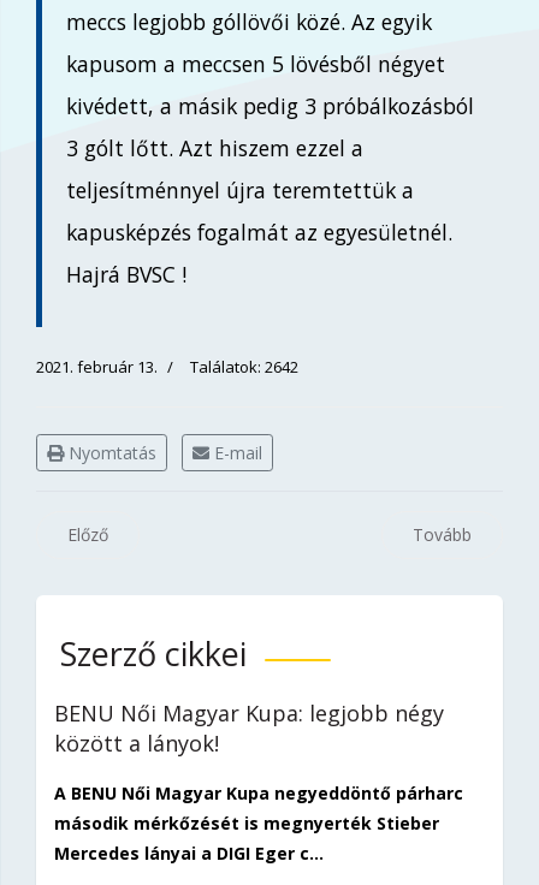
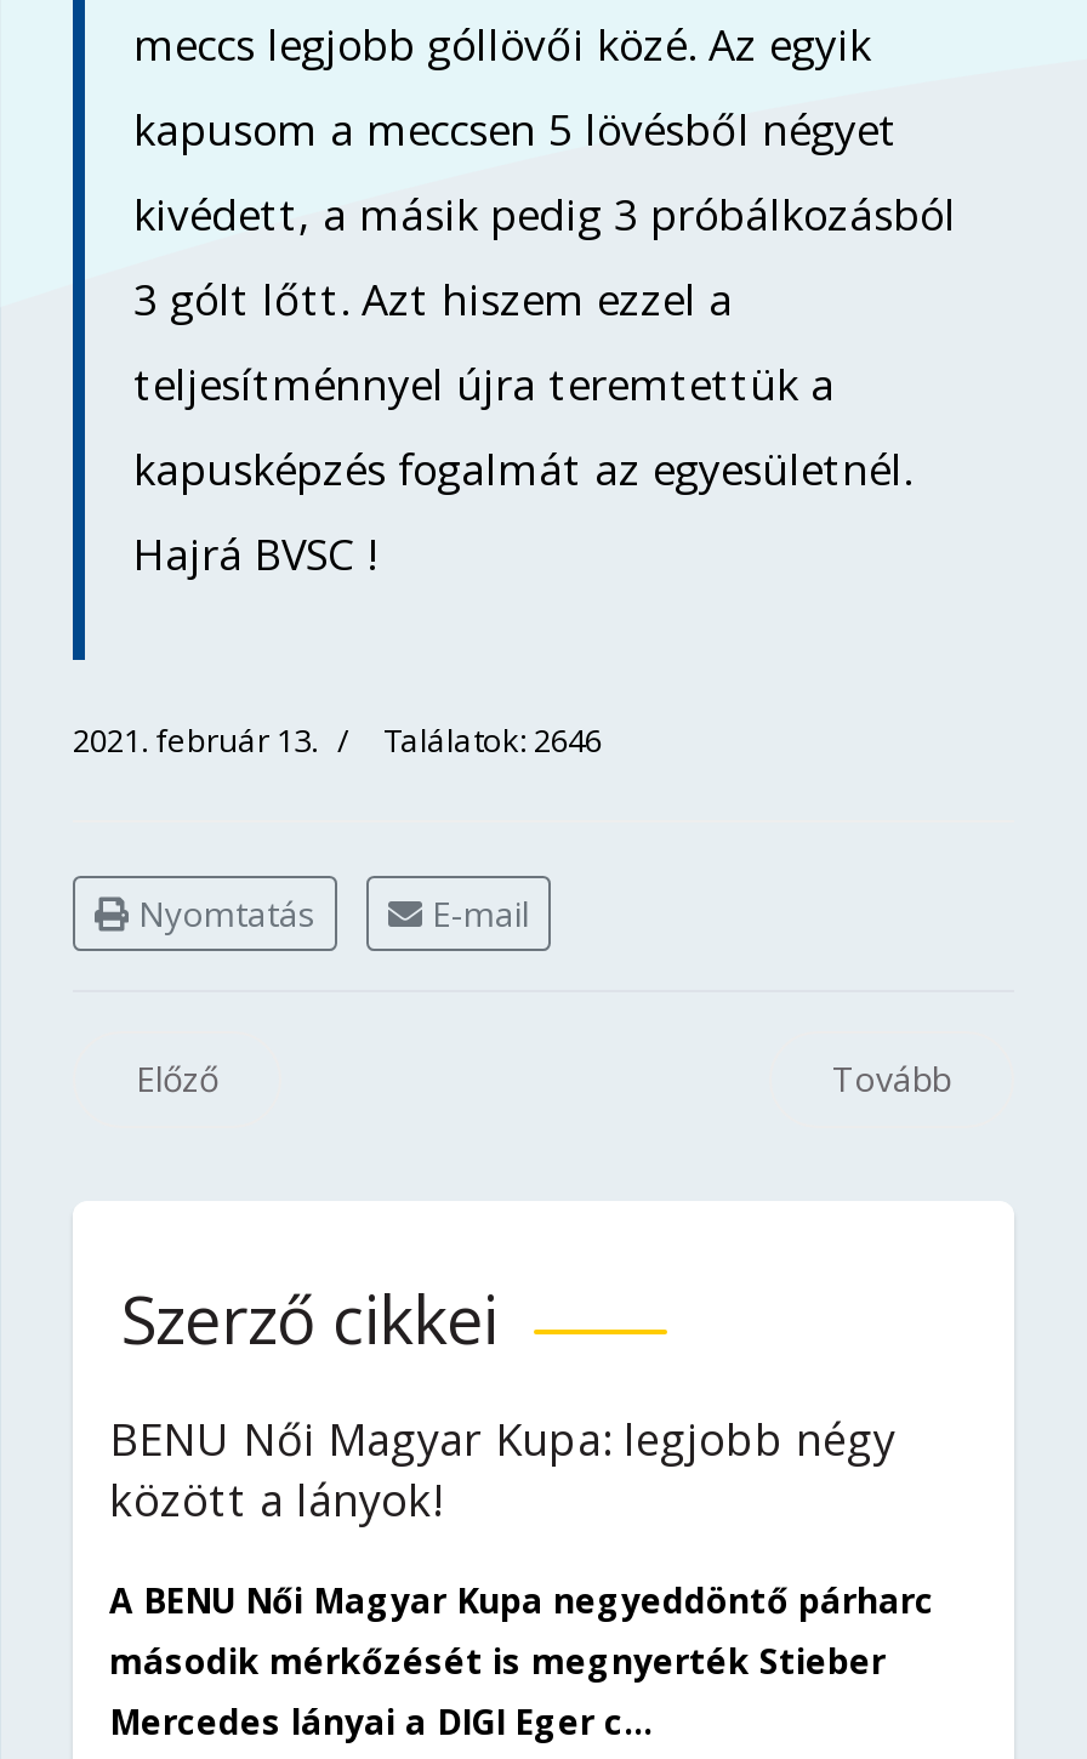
- 2021. február 13. Találatok: 2642
+ 2021. február 13. Találatok: 2646
